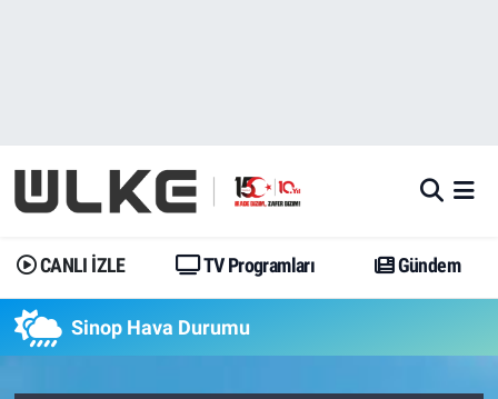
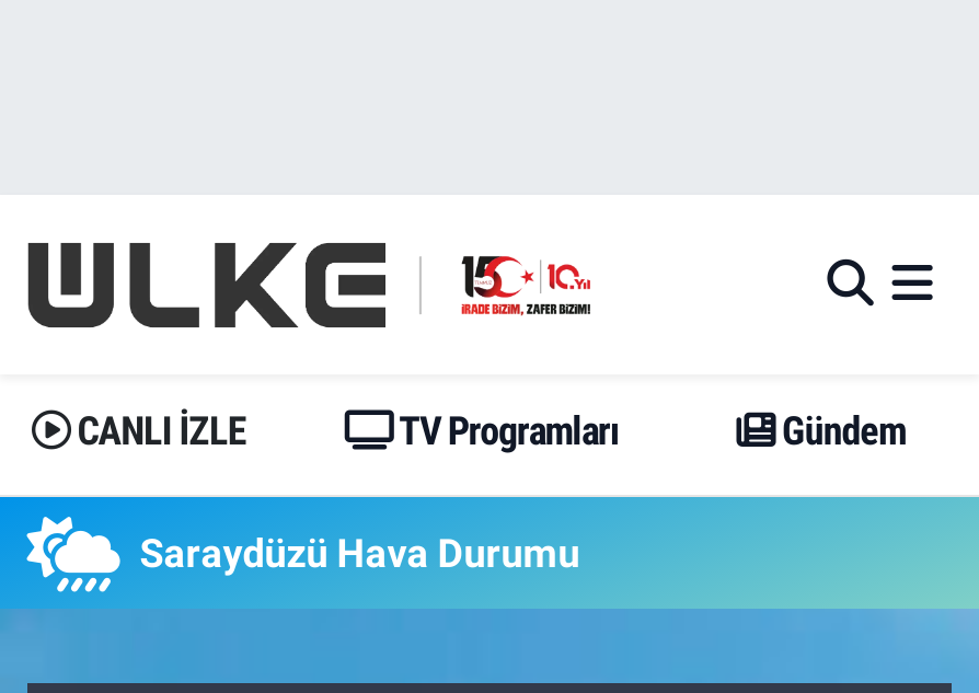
- Sinop Hava Durumu
+ Saraydüzü Hava Durumu
